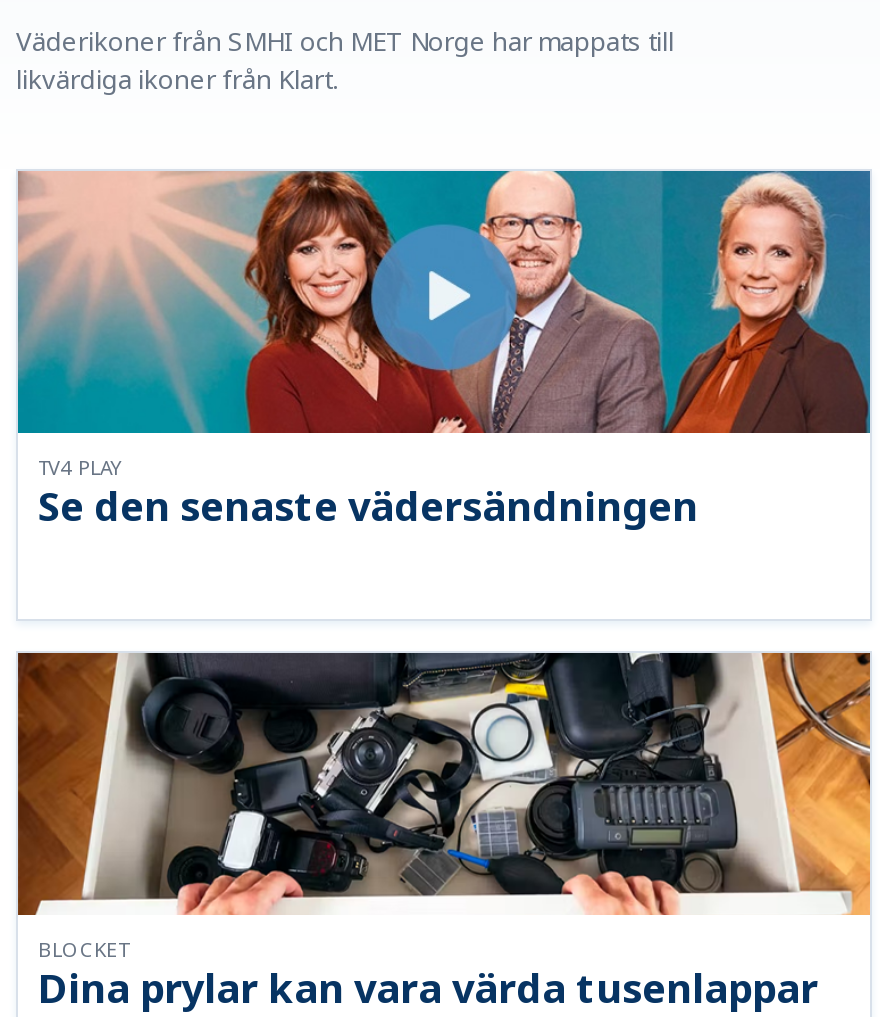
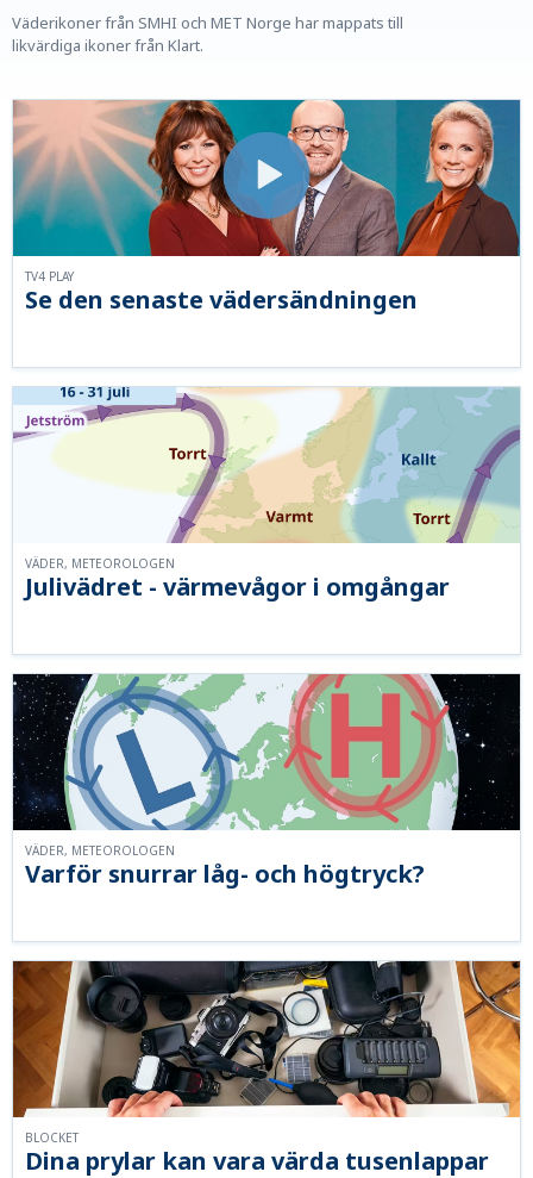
+ [image]
+ VÄDER, METEOROLOGEN

+ [image]
+ VÄDER, METEOROLOGEN

+ Julivädret - värmevågor i omgångar

+ Varför snurrar låg- och högtryck?
